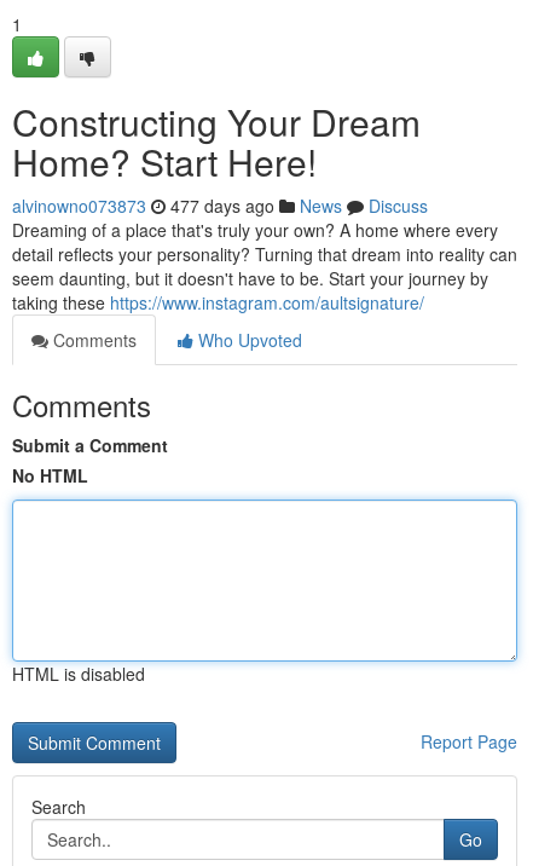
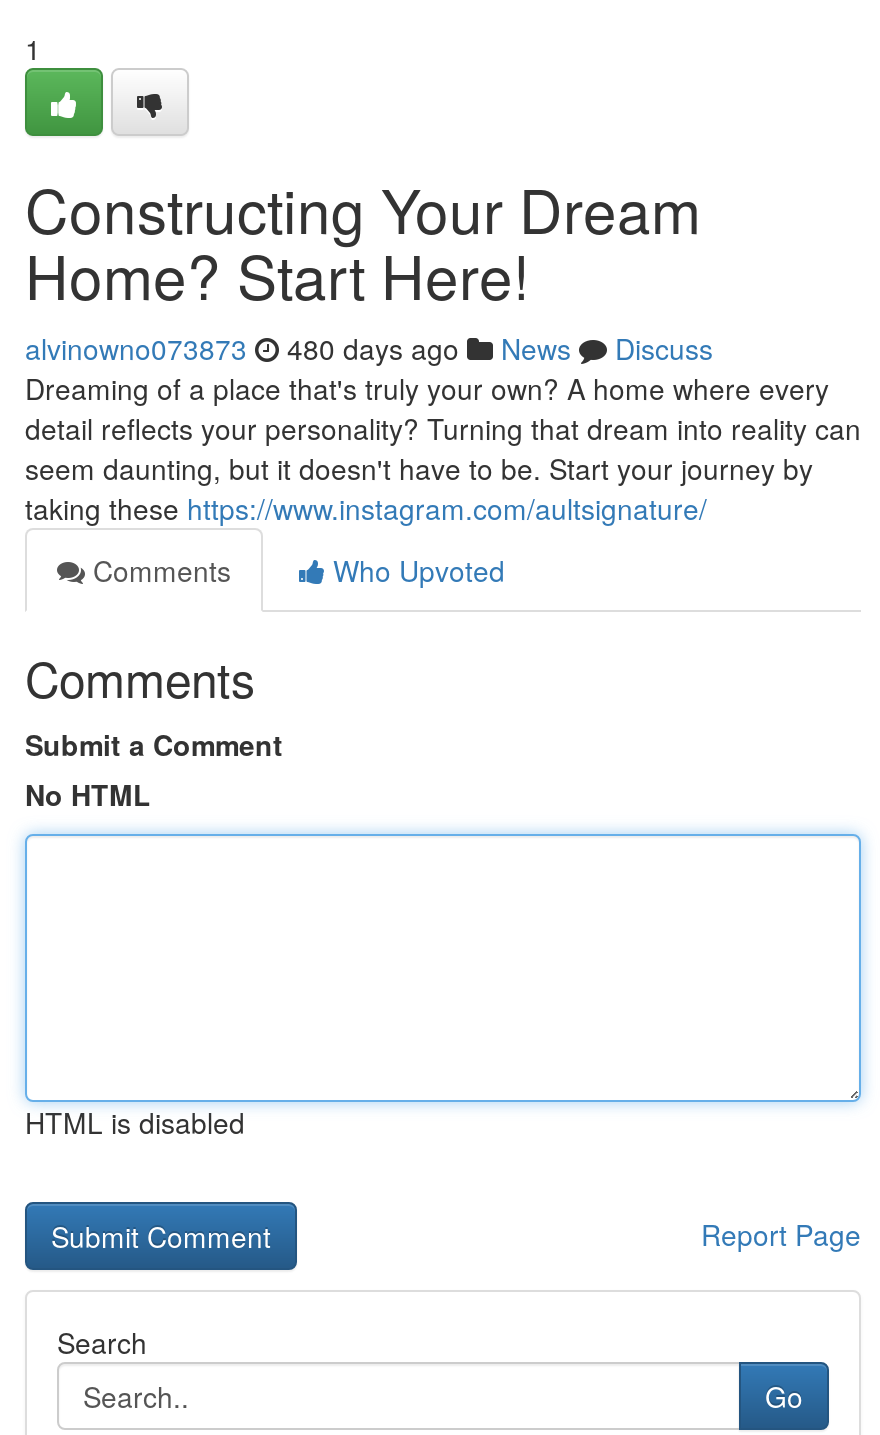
- alvinowno073873 477 days ago News Discuss
+ alvinowno073873 480 days ago News Discuss
